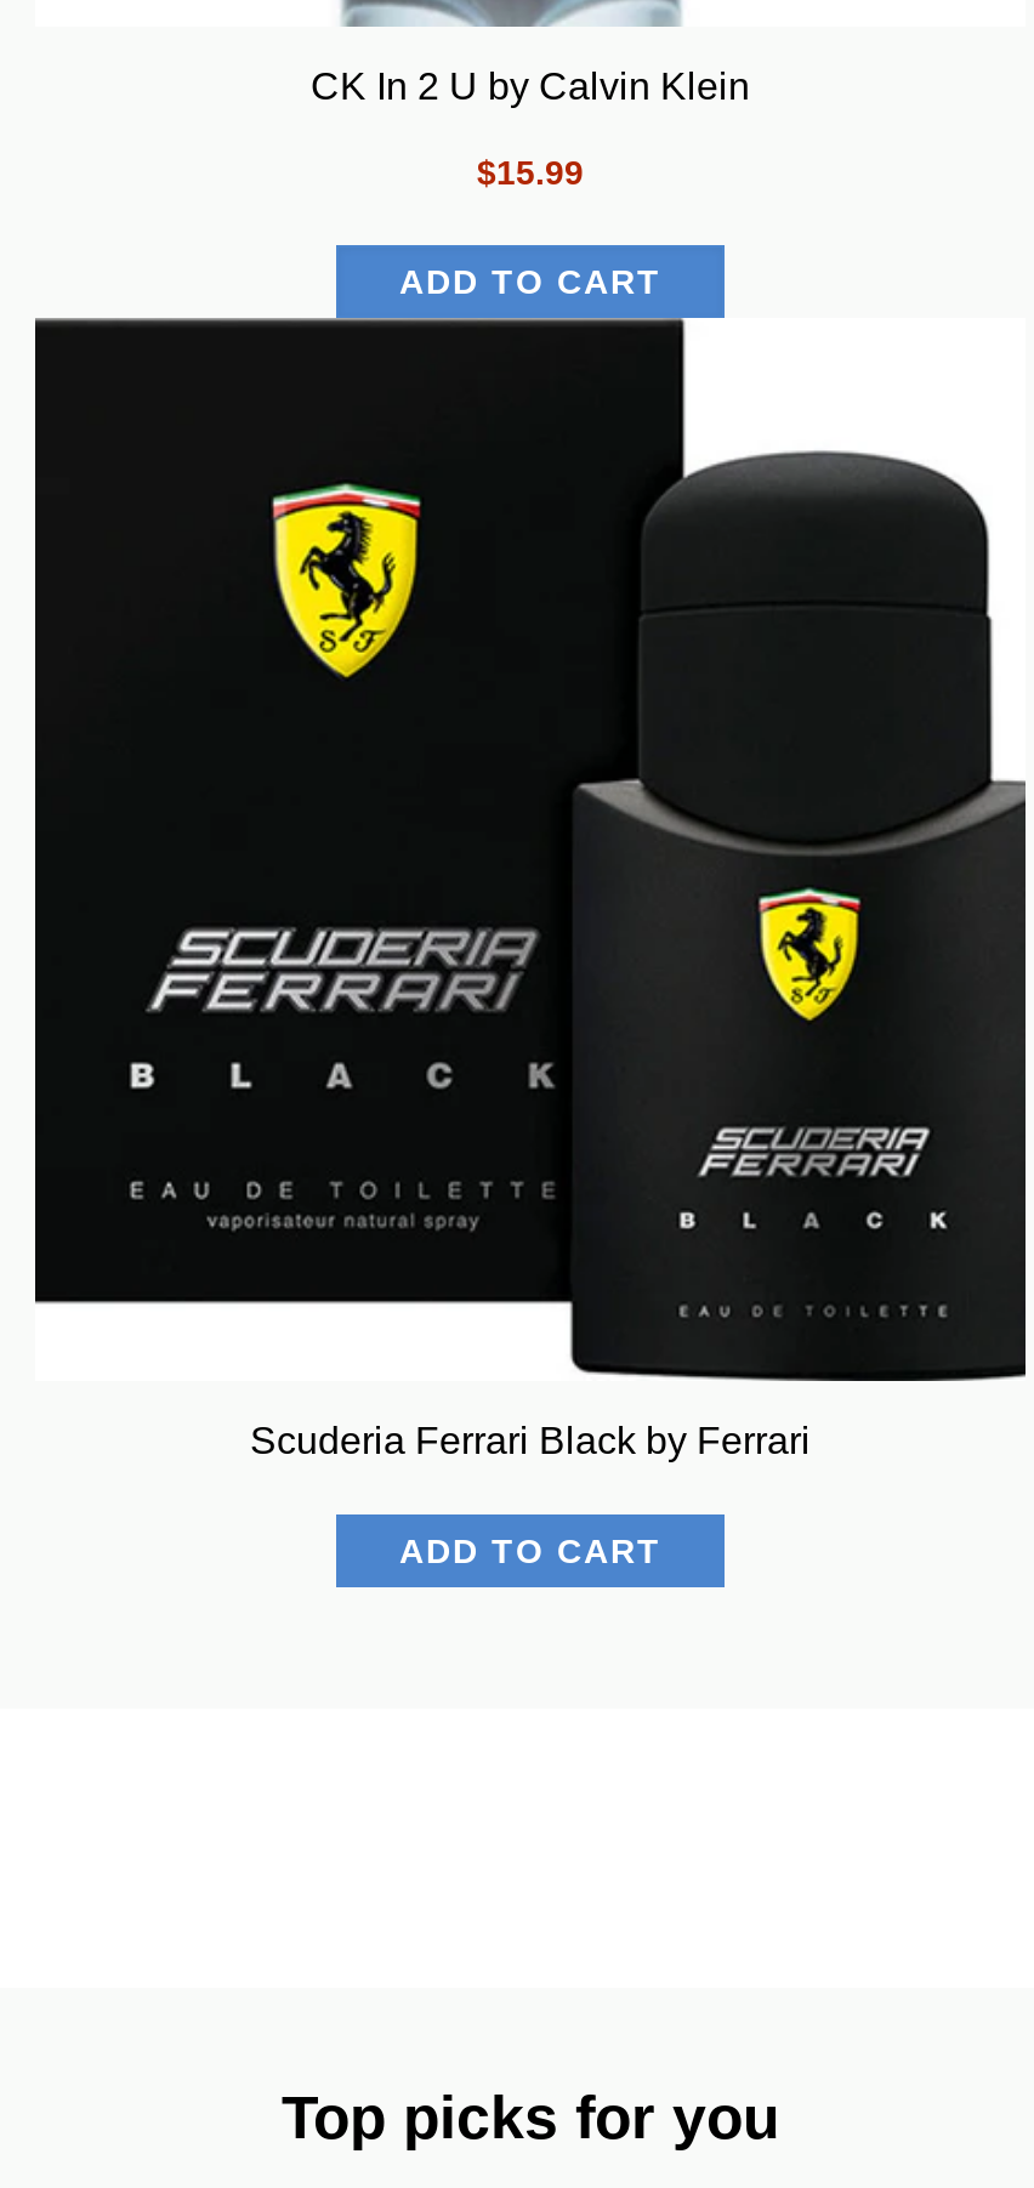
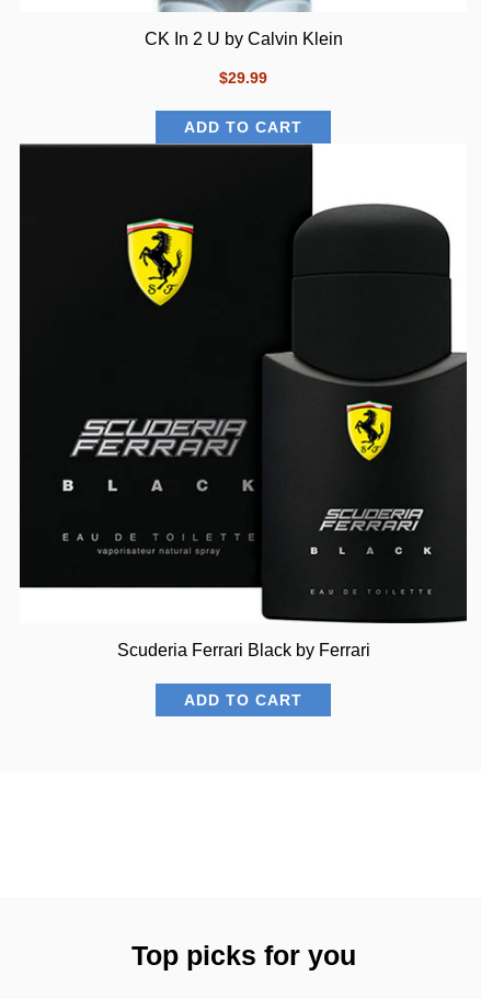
- $15.99
+ $29.99
